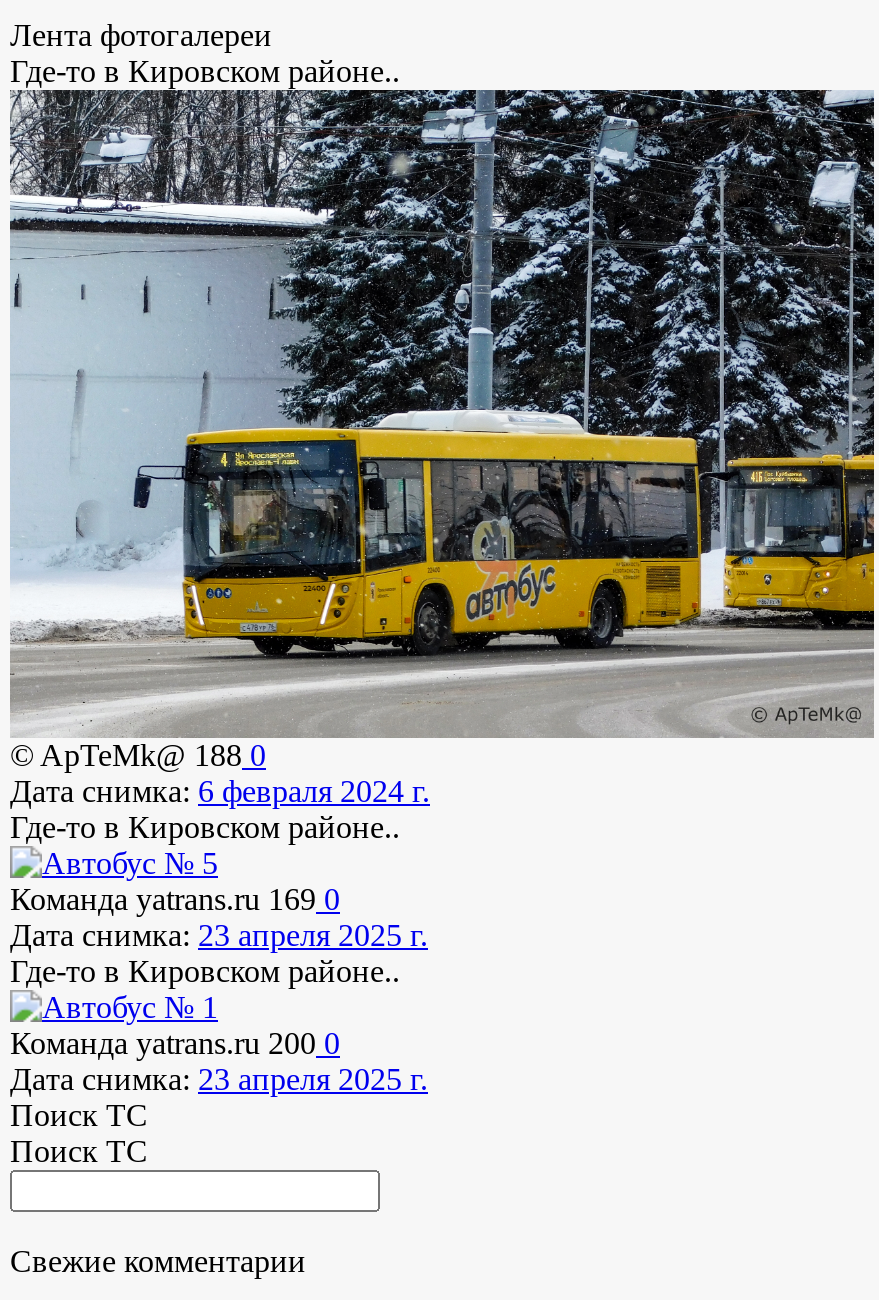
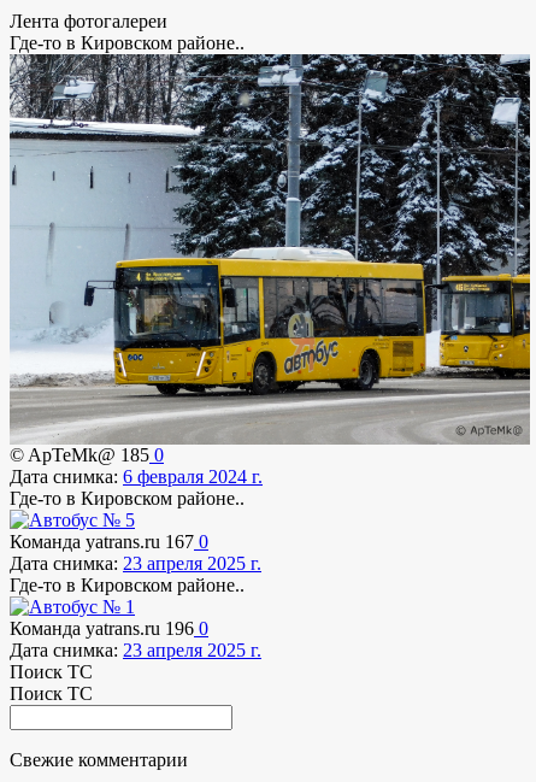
- © ApTeMk@1880
+ © ApTeMk@1850

- Команда yatrans.ru 169 0
+ Команда yatrans.ru 167 0

- Команда yatrans.ru 200 0
+ Команда yatrans.ru 196 0
